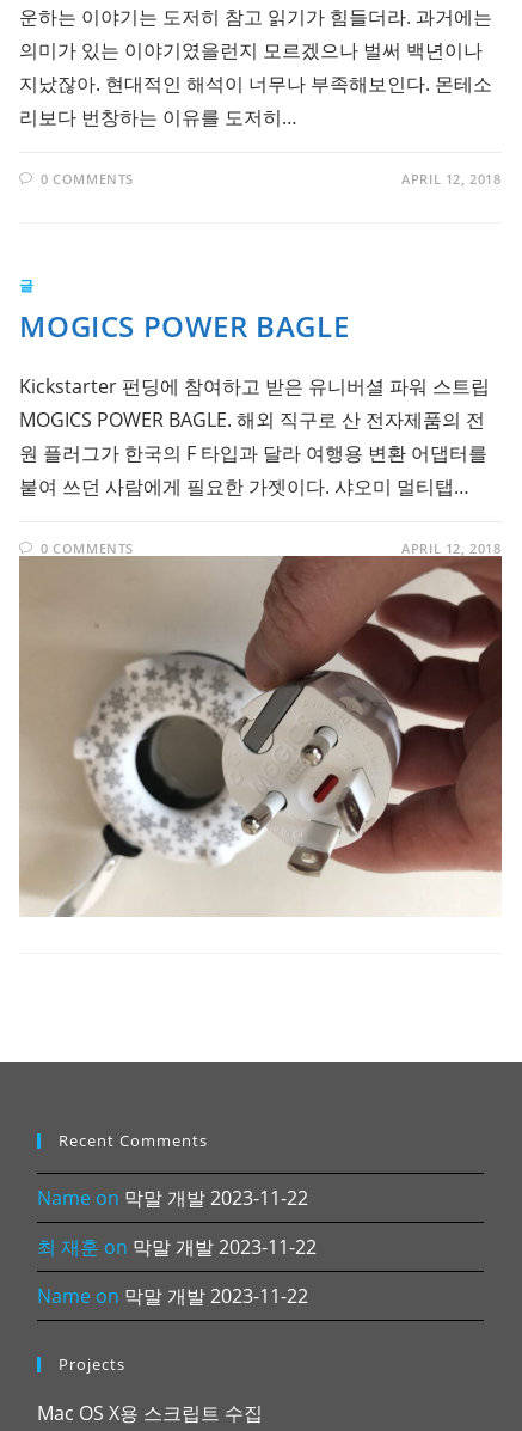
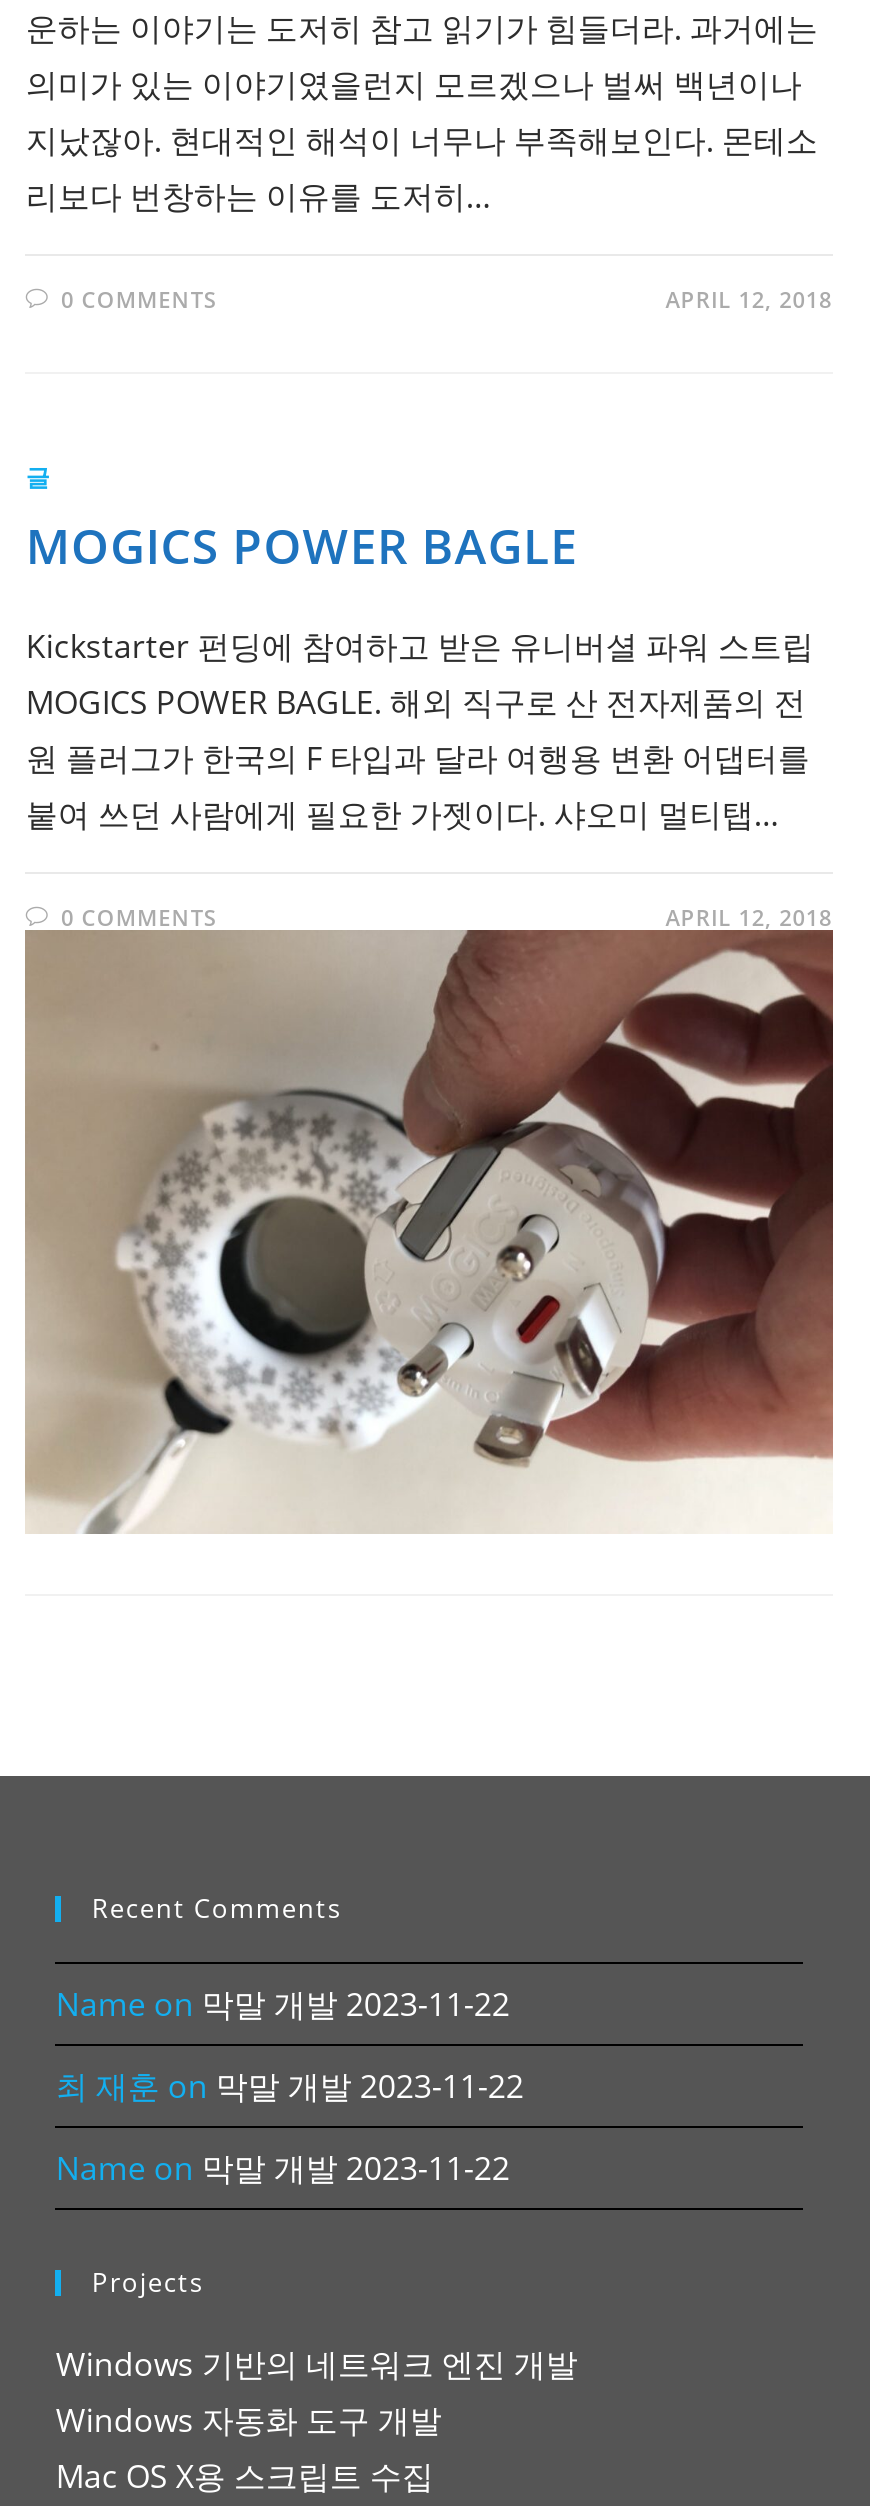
+ Windows 기반의 네트워크 엔진 개발
+ Windows 자동화 도구 개발
